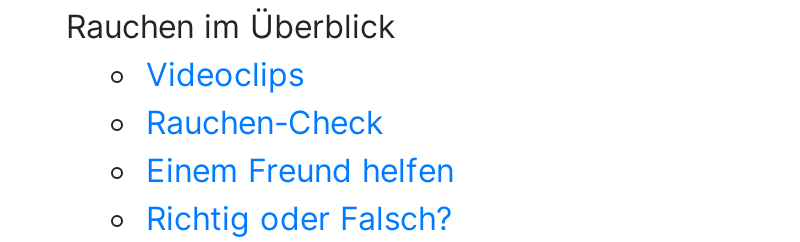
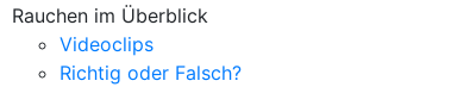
- Rauchen-Check
- Einem Freund helfen
